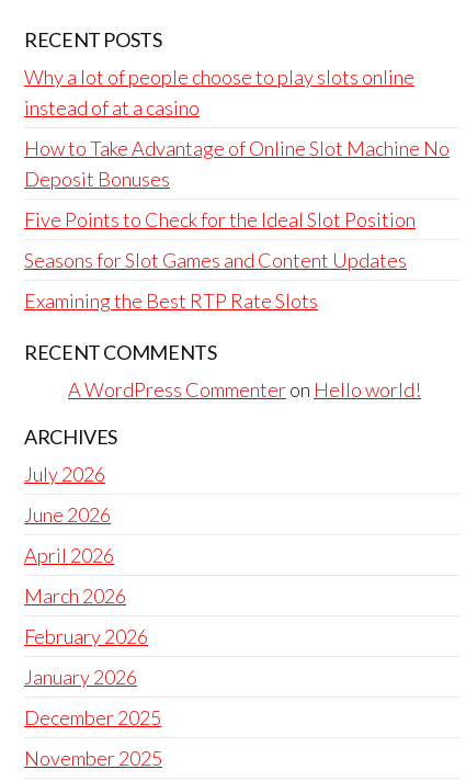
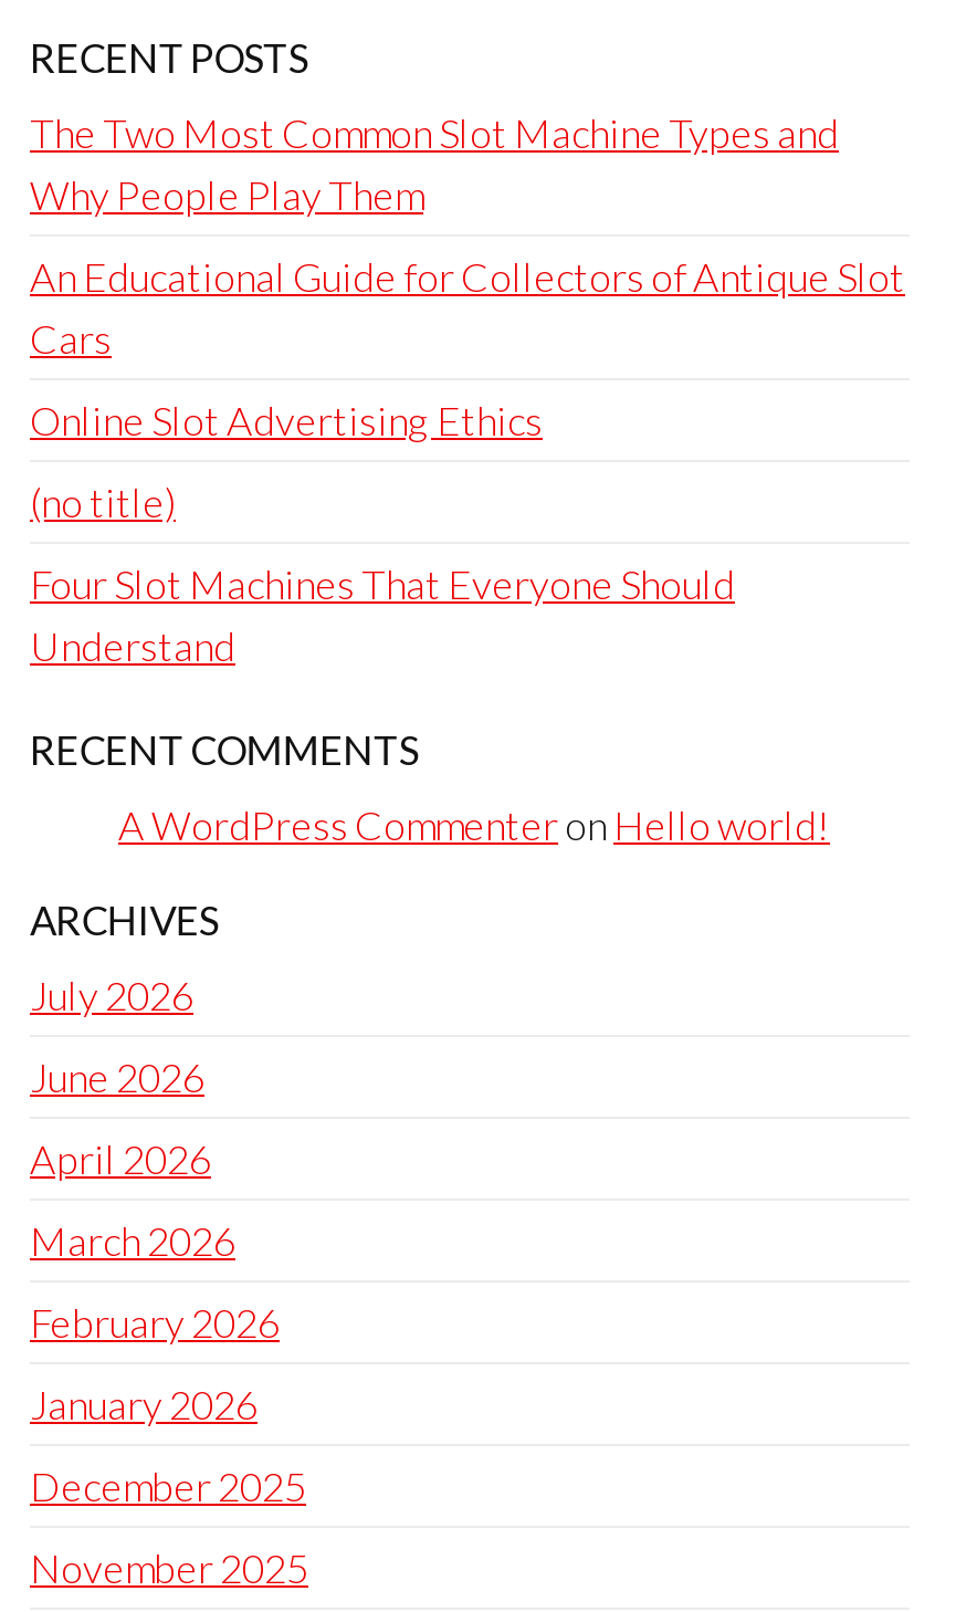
- Why a lot of people choose to play slots online
- instead of at a casino
+ The Two Most Common Slot Machine Types and
+ Why People Play Them

- How to Take Advantage of Online Slot Machine No
- Deposit Bonuses
+ An Educational Guide for Collectors of Antique Slot
+ Cars

- Five Points to Check for the Ideal Slot Position
+ Online Slot Advertising Ethics

- Seasons for Slot Games and Content Updates
+ (no title)

- Examining the Best RTP Rate Slots
+ Four Slot Machines That Everyone Should
+ Understand
